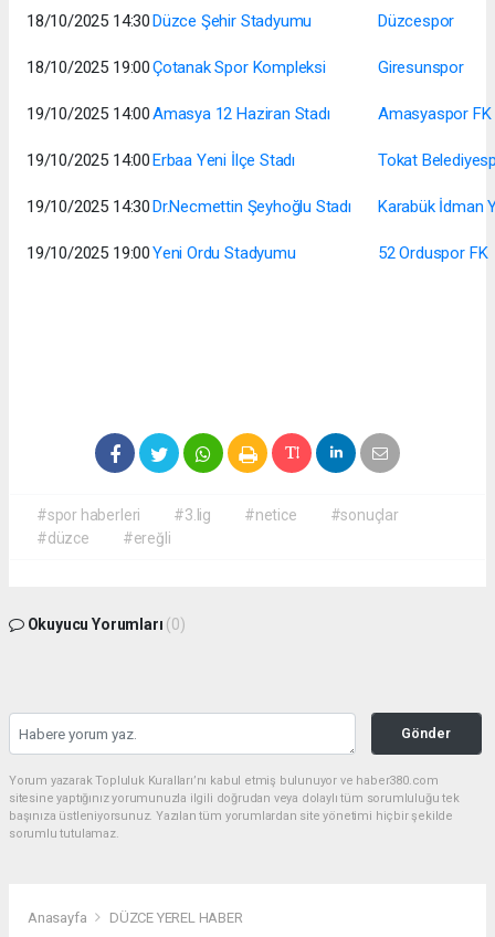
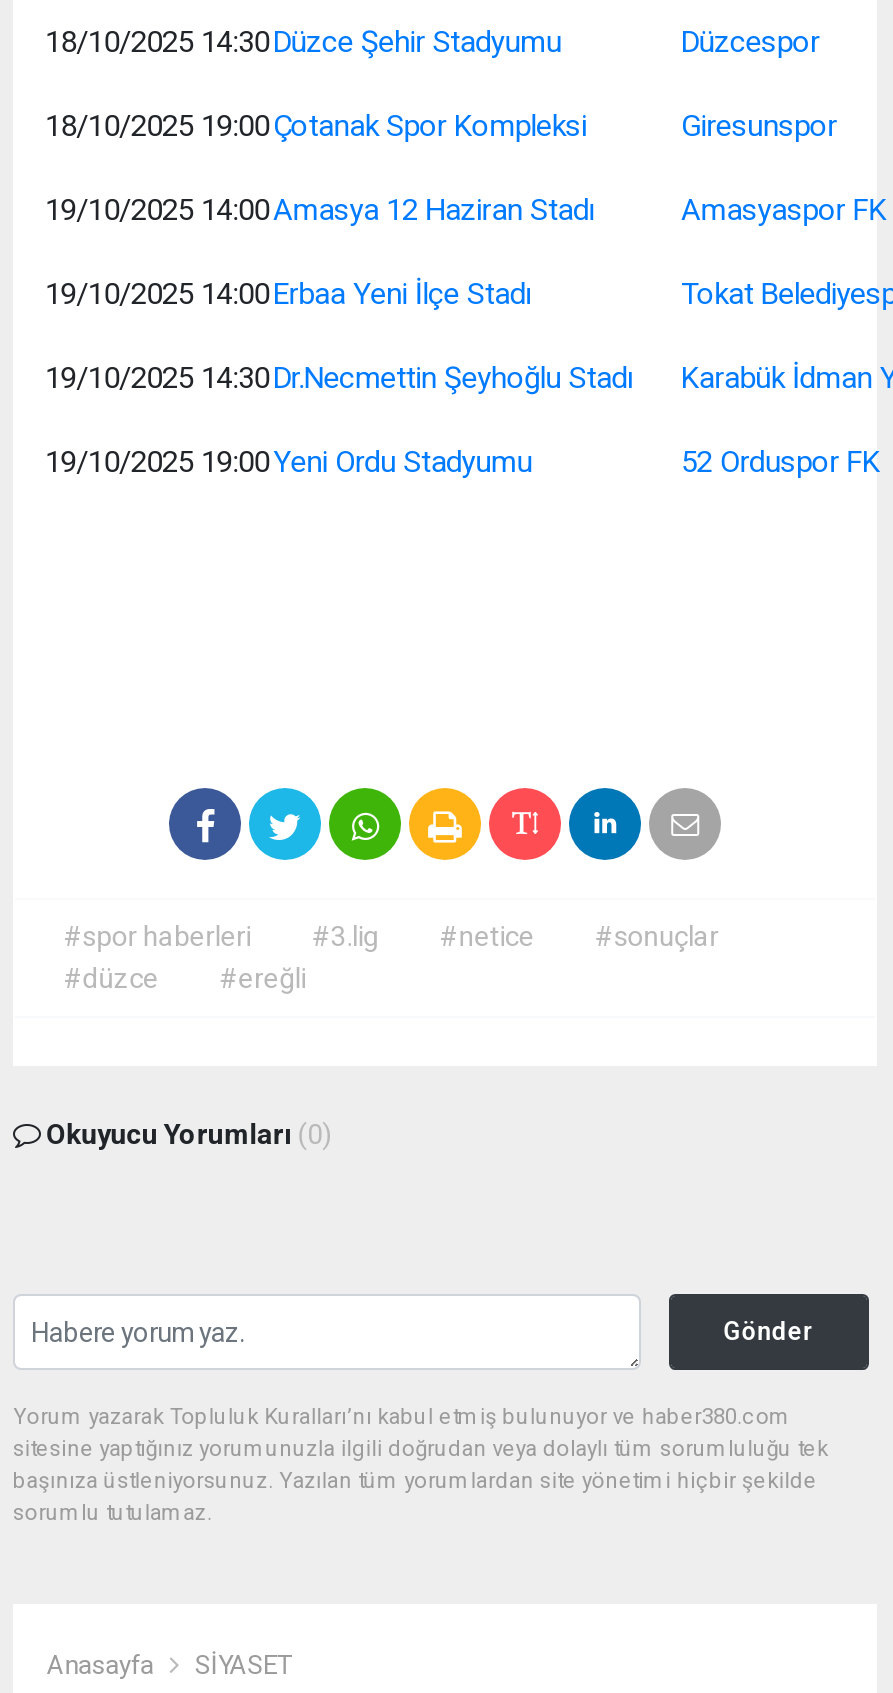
- DÜZCE YEREL HABER
+ SİYASET
